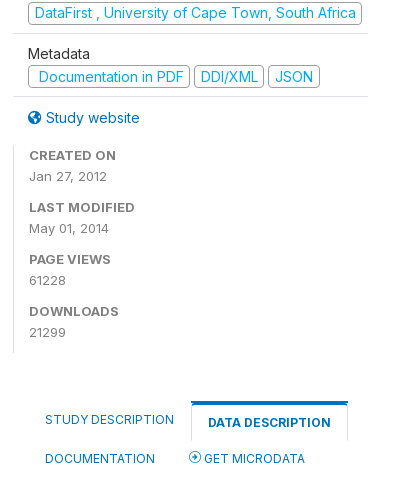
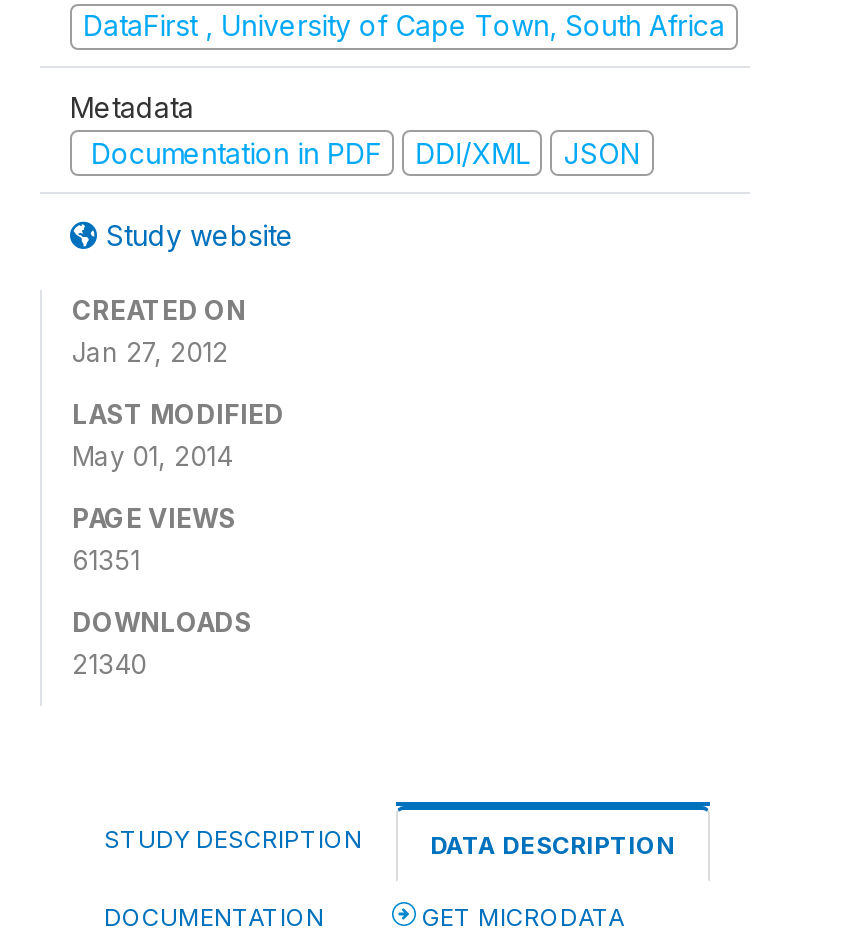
- 61228
+ 61351

- 21299
+ 21340
